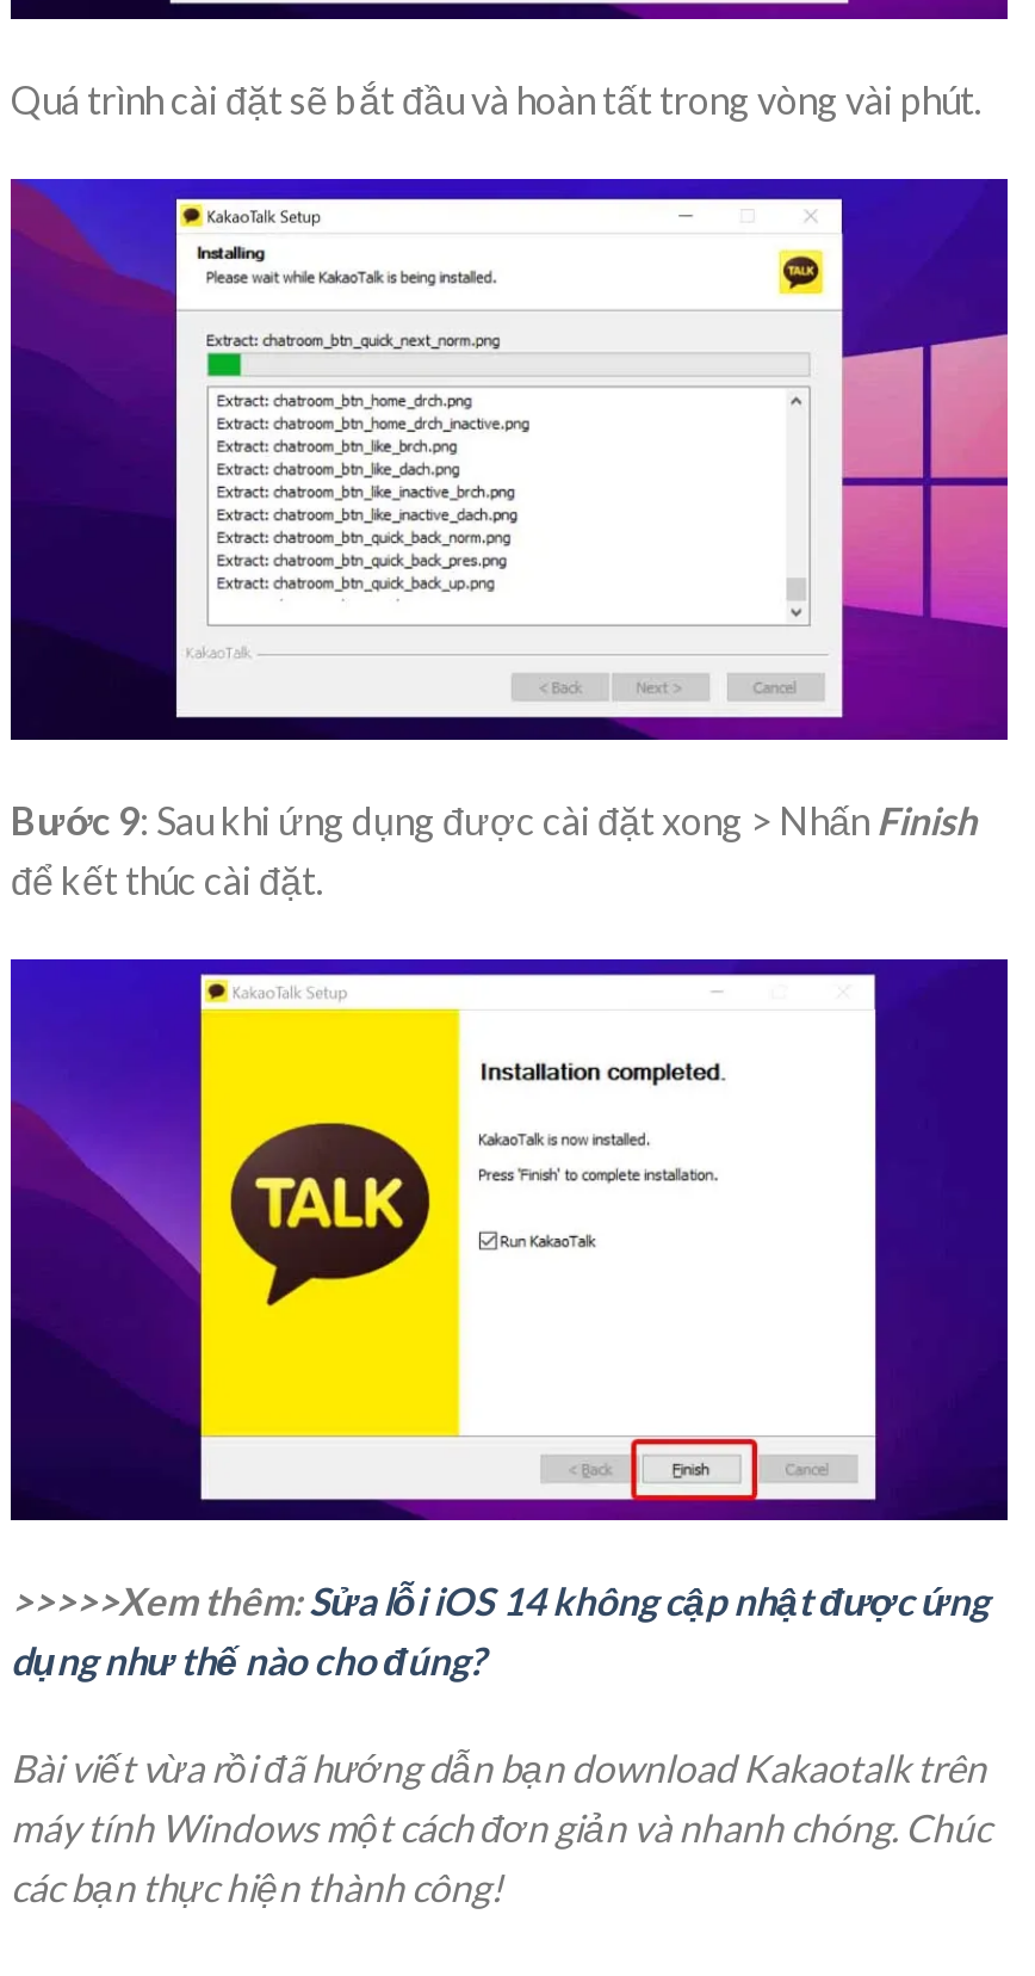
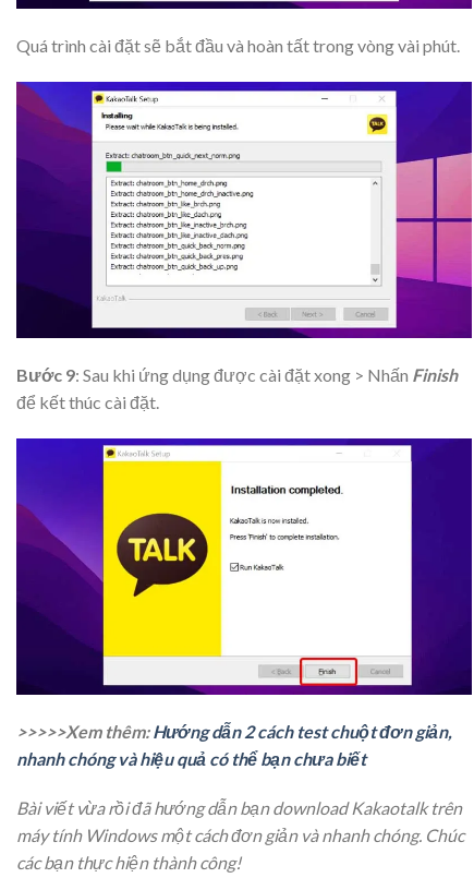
- >>>>>Xem thêm:Sửa lỗi iOS 14 không cập nhật được ứng
- dụng như thế nào cho đúng?
+ >>>>>Xem thêm:Hướng dẫn 2 cách test chuột đơn giản,
+ nhanh chóng và hiệu quả có thể bạn chưa biết
